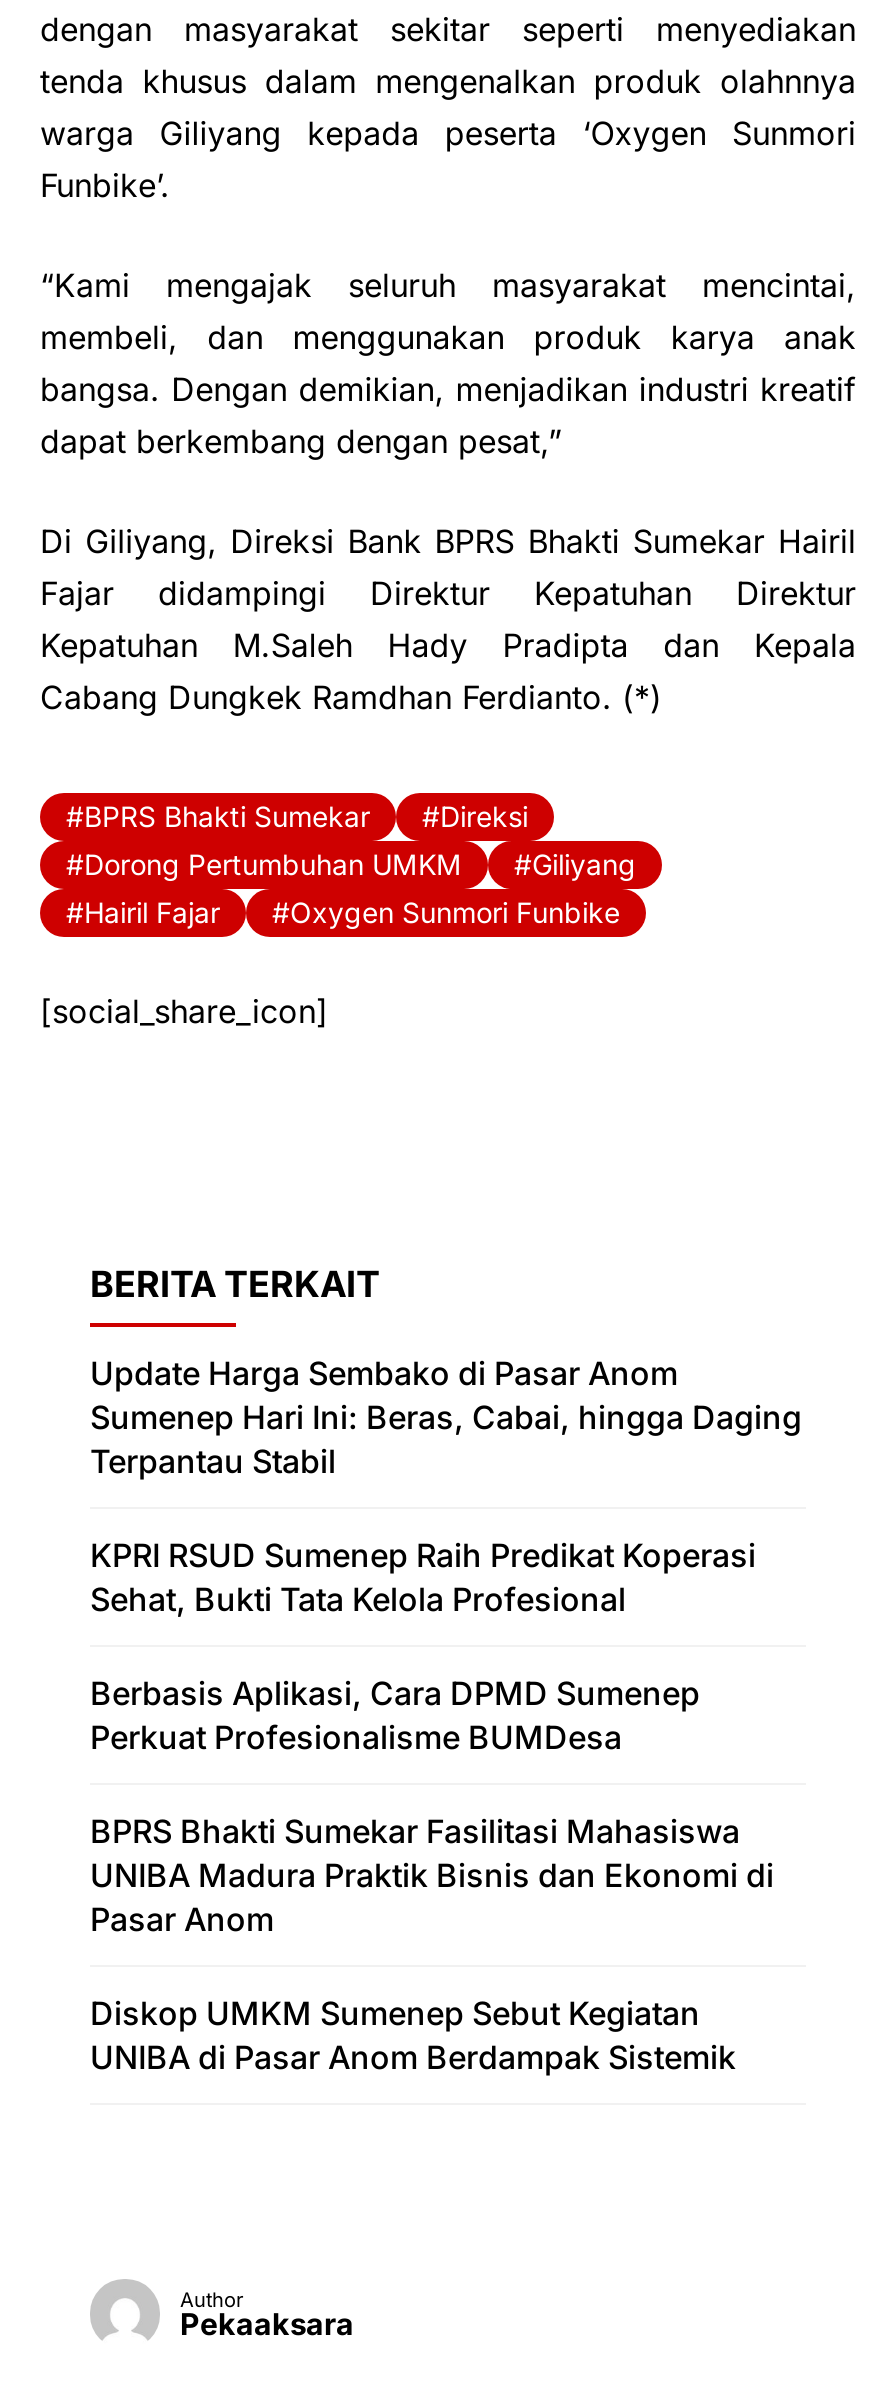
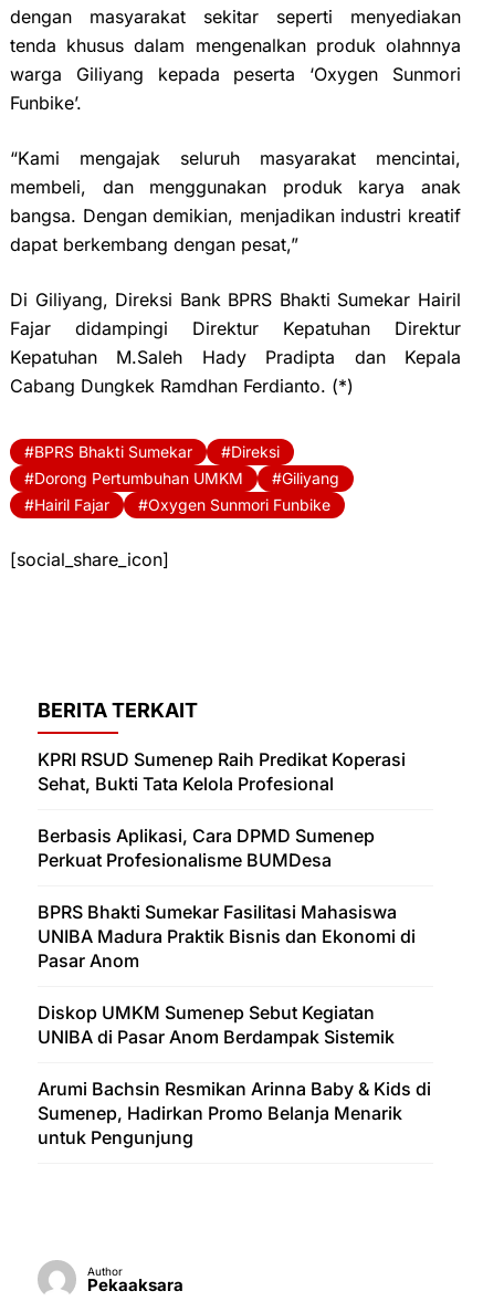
- Update Harga Sembako di Pasar Anom
- Sumenep Hari Ini: Beras, Cabai, hingga Daging
- Terpantau Stabil

moved up: KPRI RSUD Sumenep Raih Predikat Koperasi | Sehat, Bukti Tata Kelola Profesional | Berbasis Aplikasi, Cara DPMD Sumenep | ... | Diskop UMKM Sumenep Sebut Kegiatan | UNIBA di Pasar Anom Berdampak Sistemik

+ Arumi Bachsin Resmikan Arinna Baby & Kids di
+ Sumenep, Hadirkan Promo Belanja Menarik
+ untuk Pengunjung
